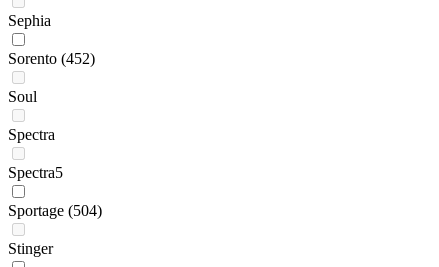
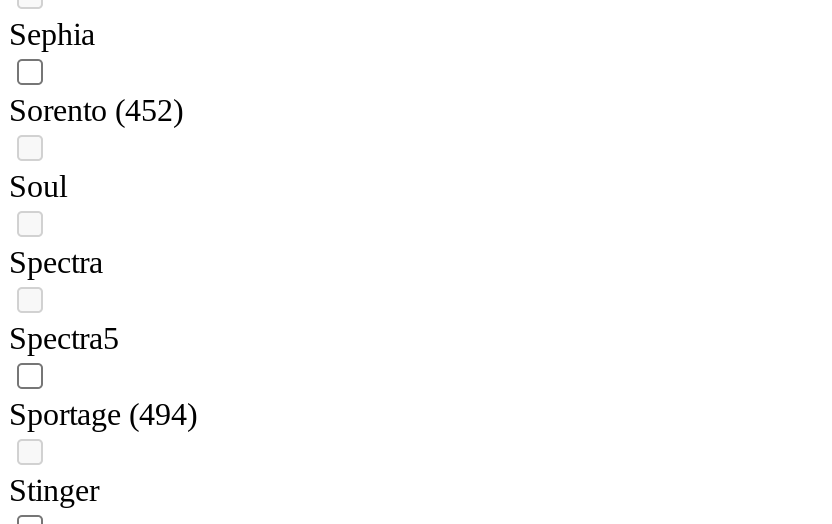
- Sportage (504)
+ Sportage (494)
